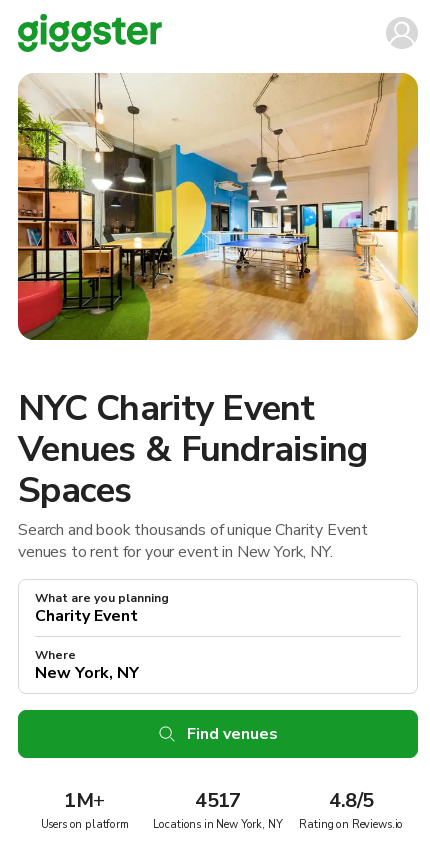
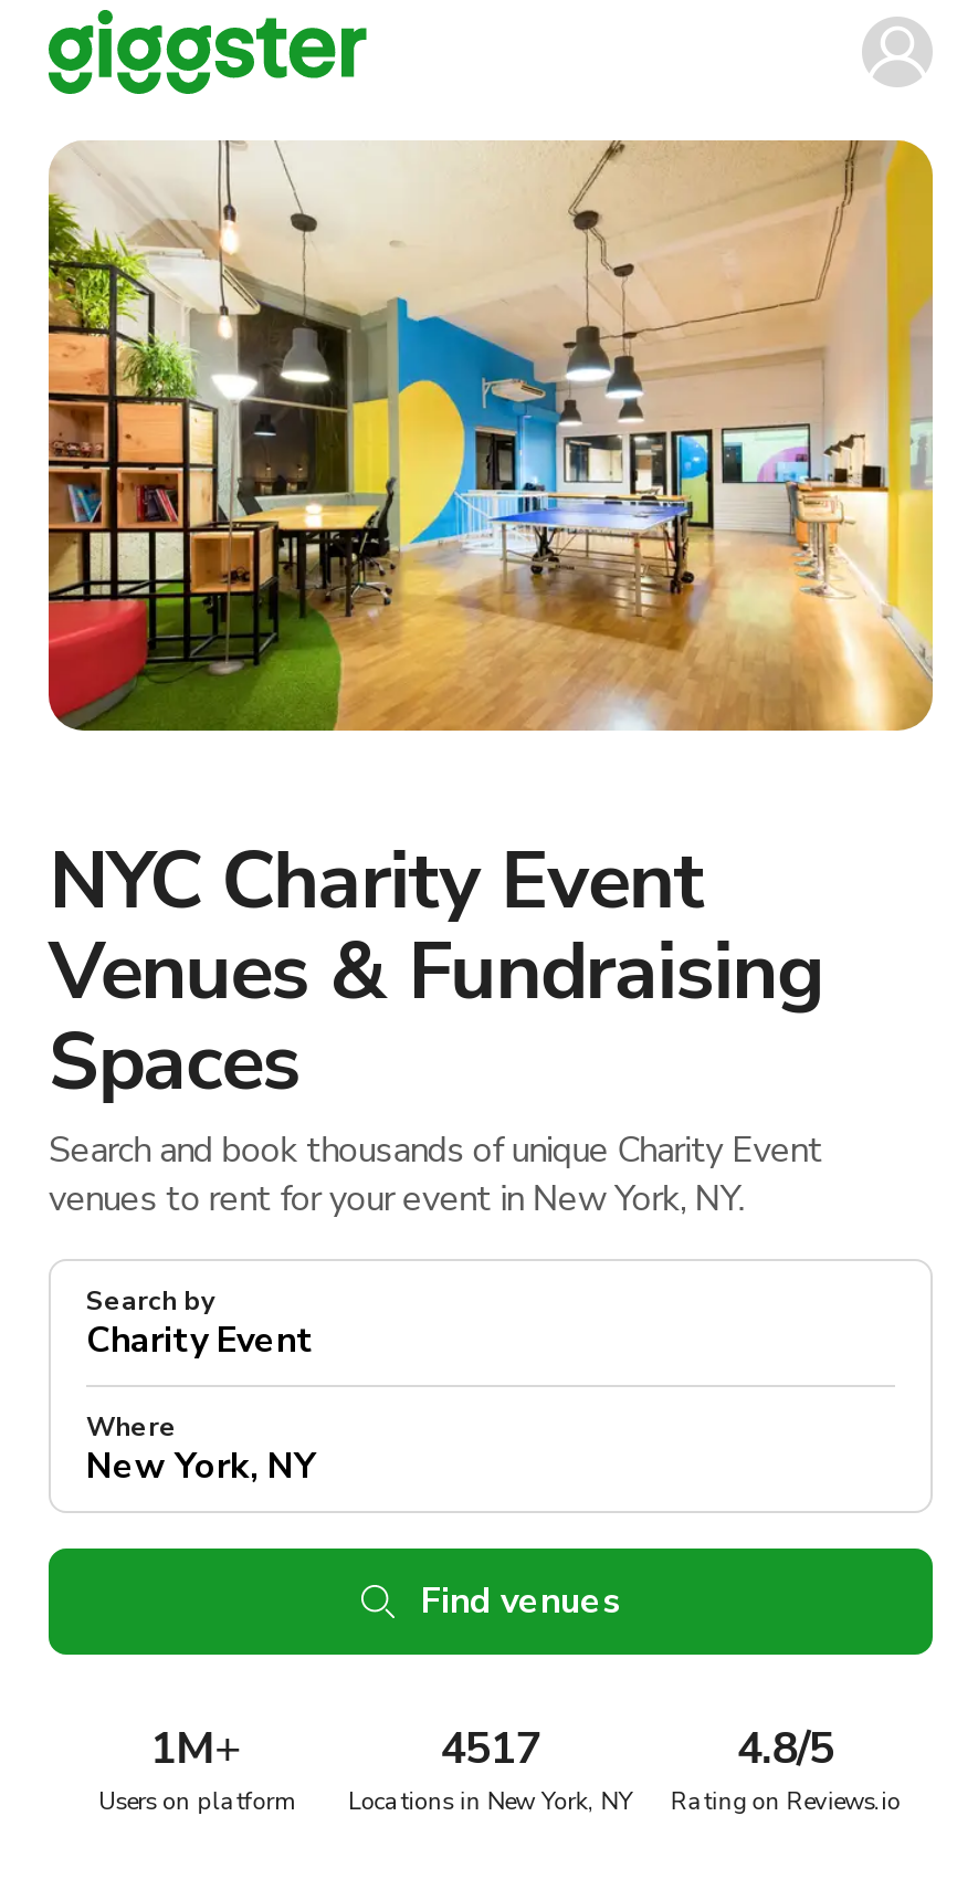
- What are you planning
+ Search by
